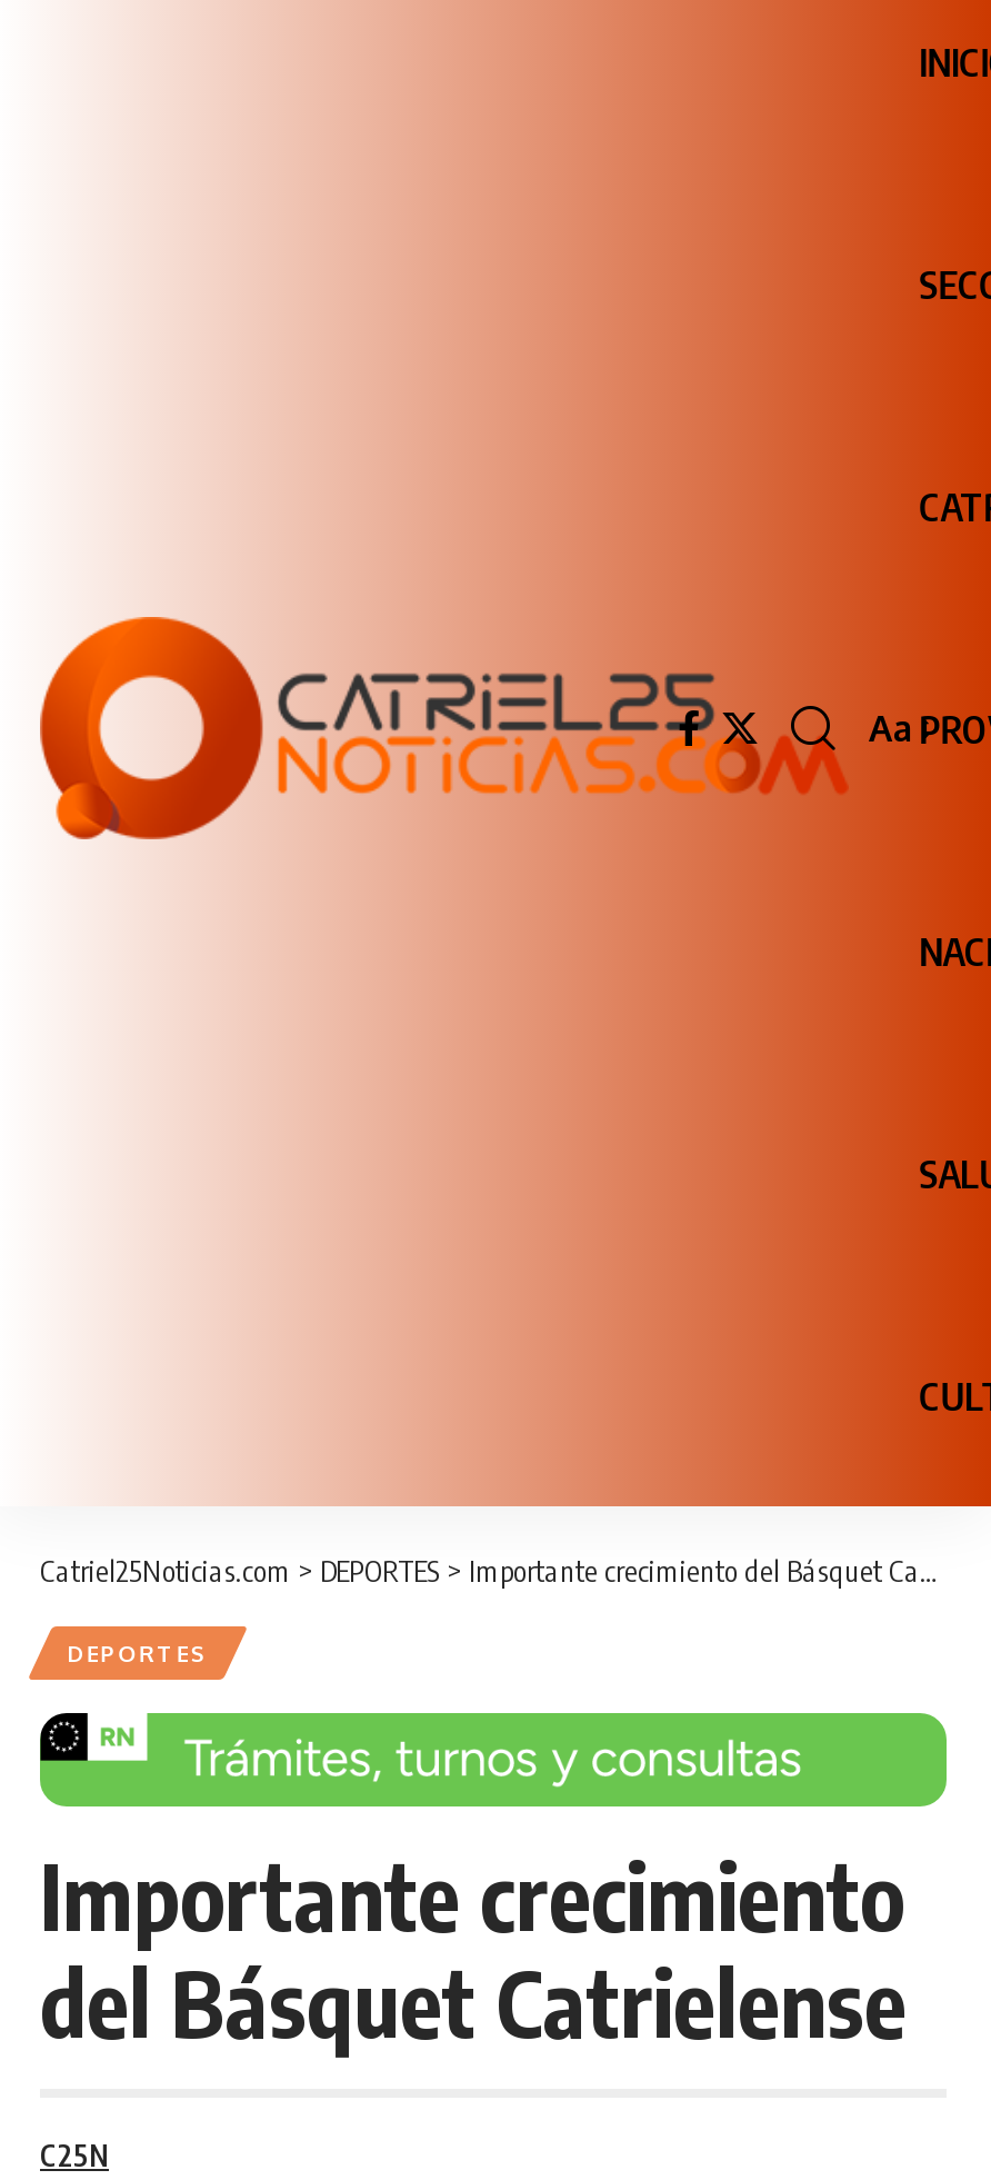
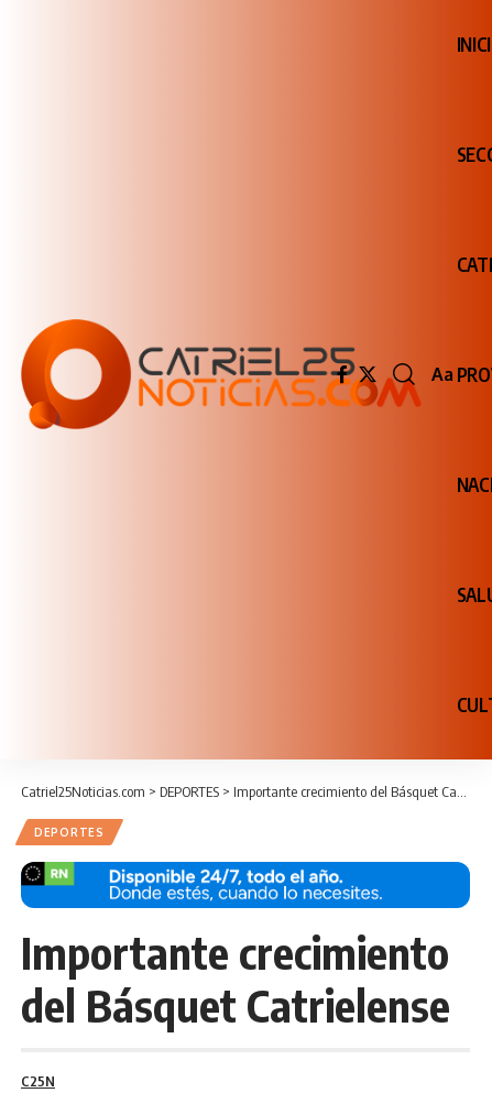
- [image]
+ [image]
